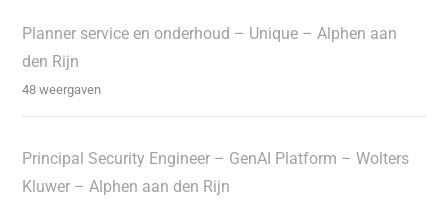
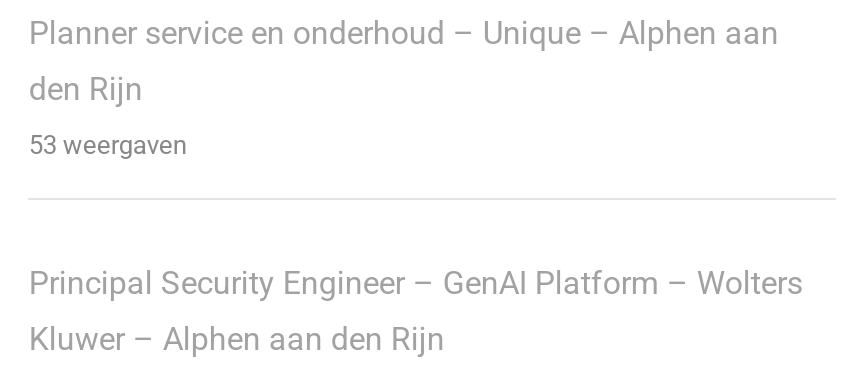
- 48 weergaven
+ 53 weergaven
